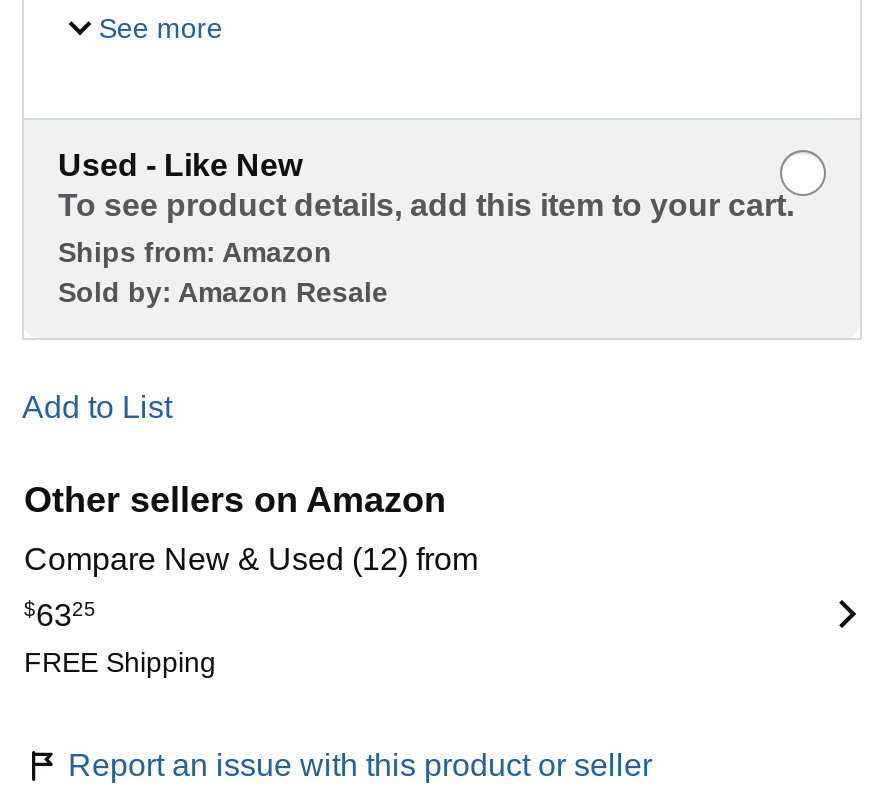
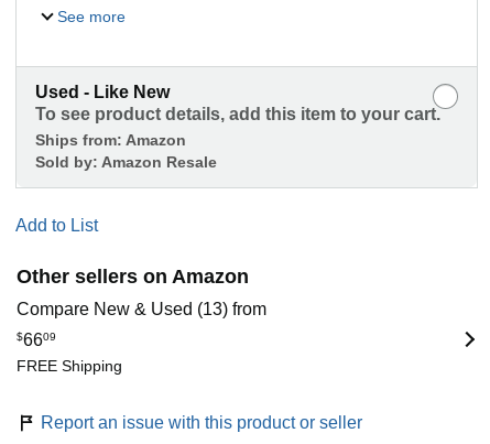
- Compare New & Used (12) from
+ Compare New & Used (13) from

- $6325
+ $6609
